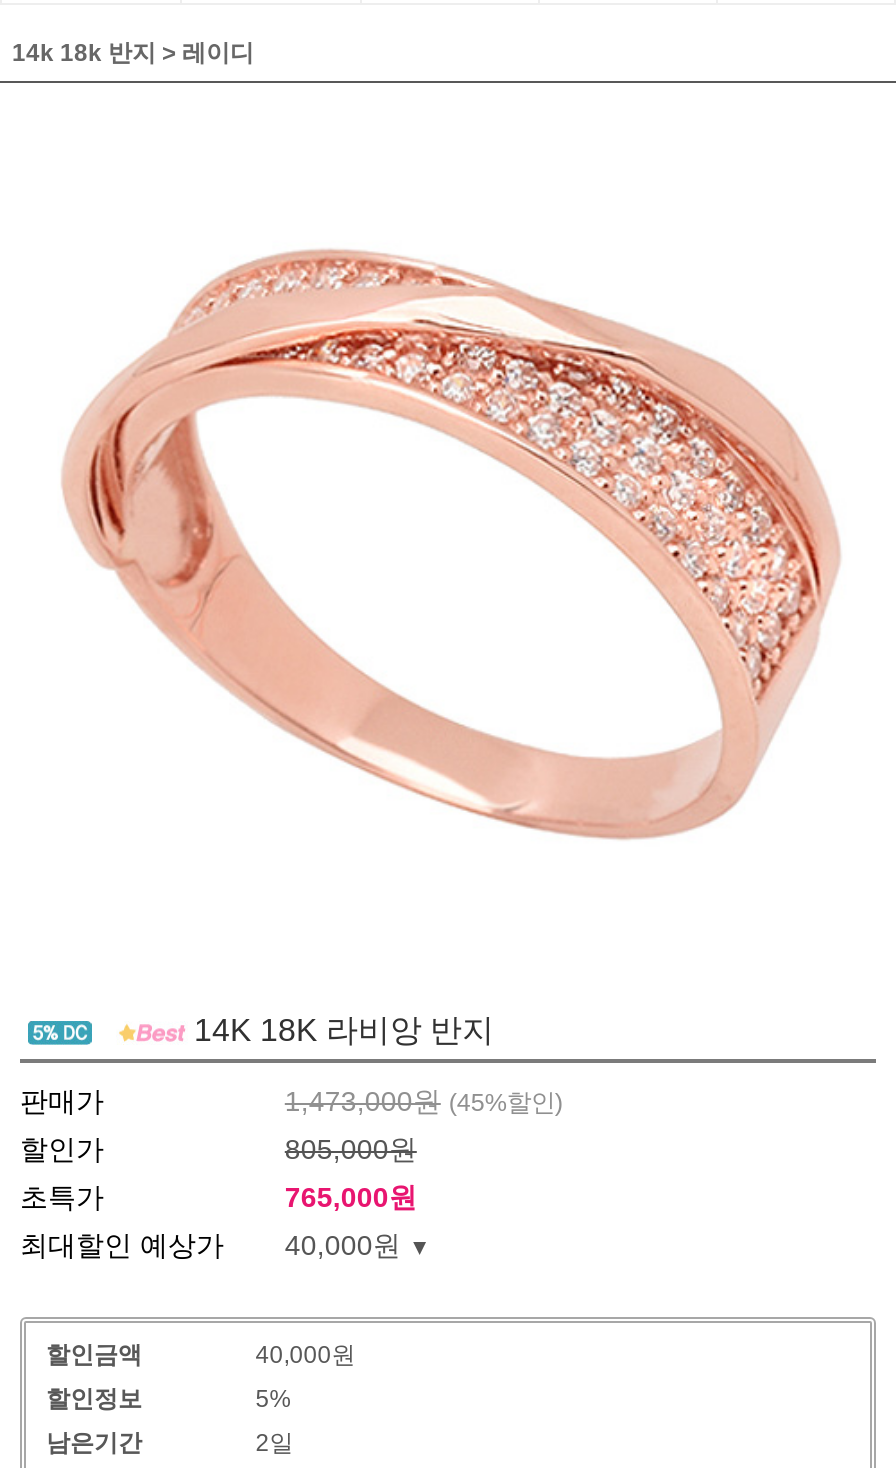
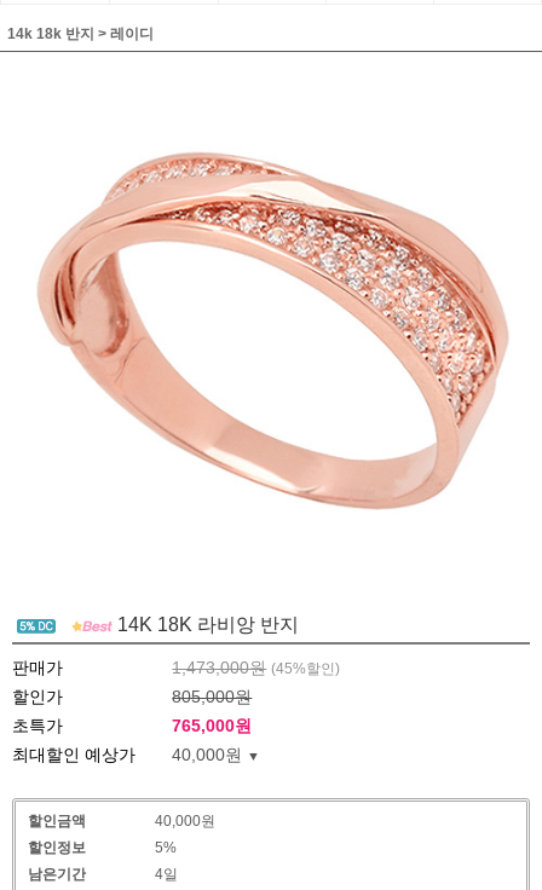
- 2일
+ 4일
